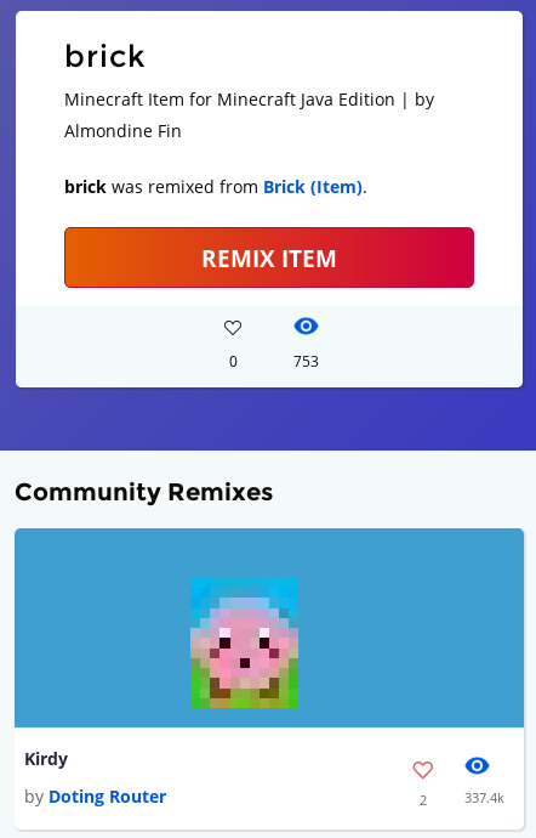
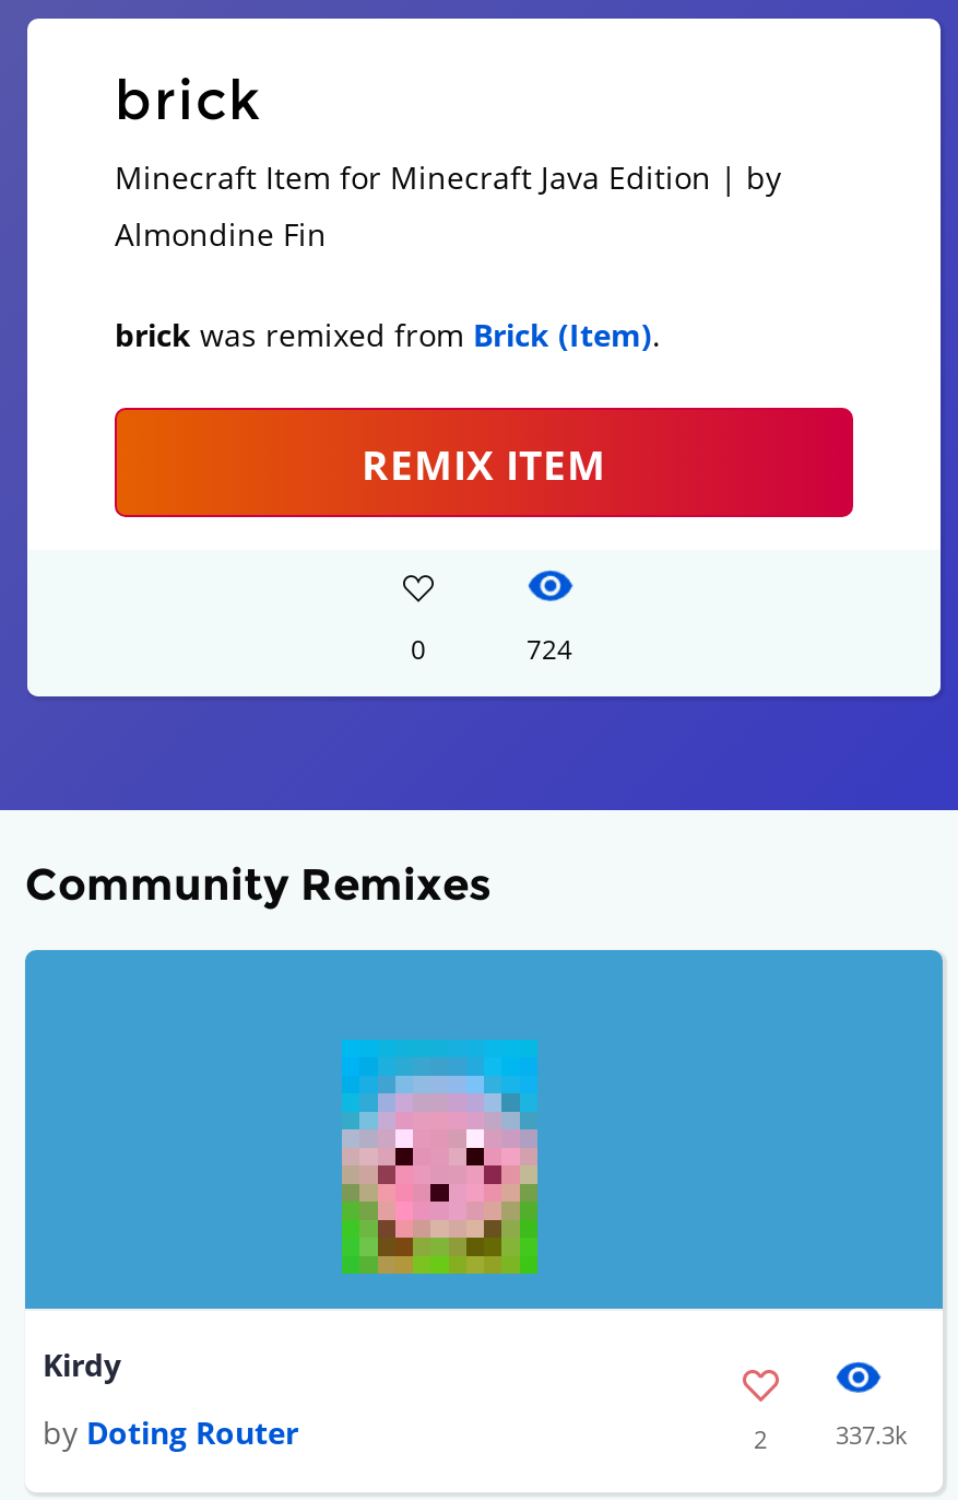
- 753
+ 724

- 337.4k
+ 337.3k
